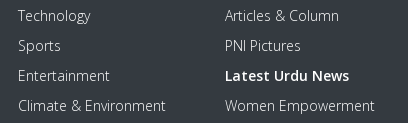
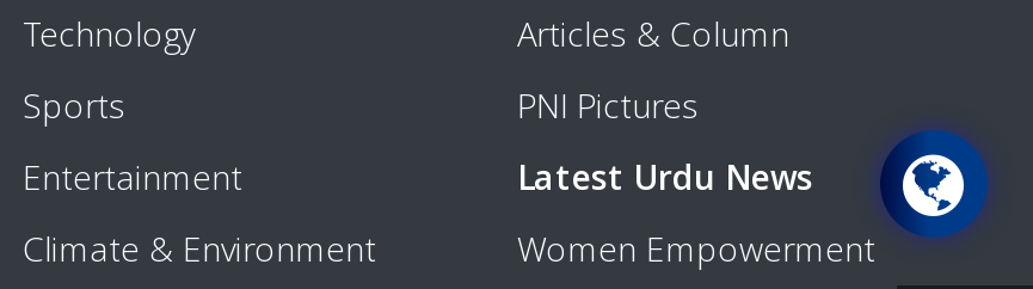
+ [image]
